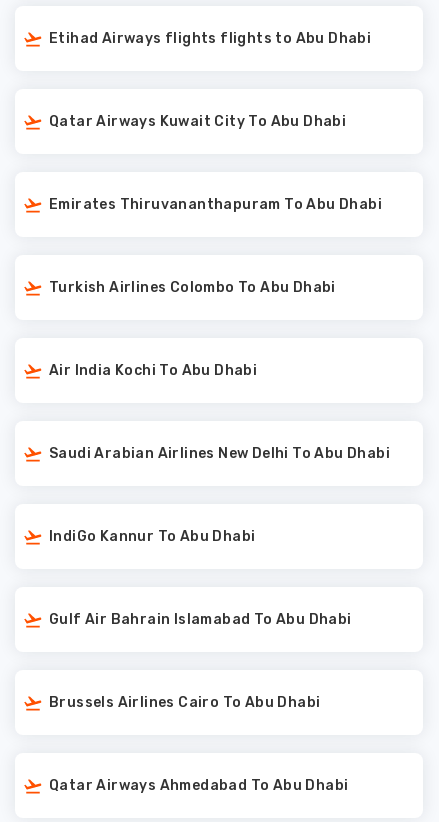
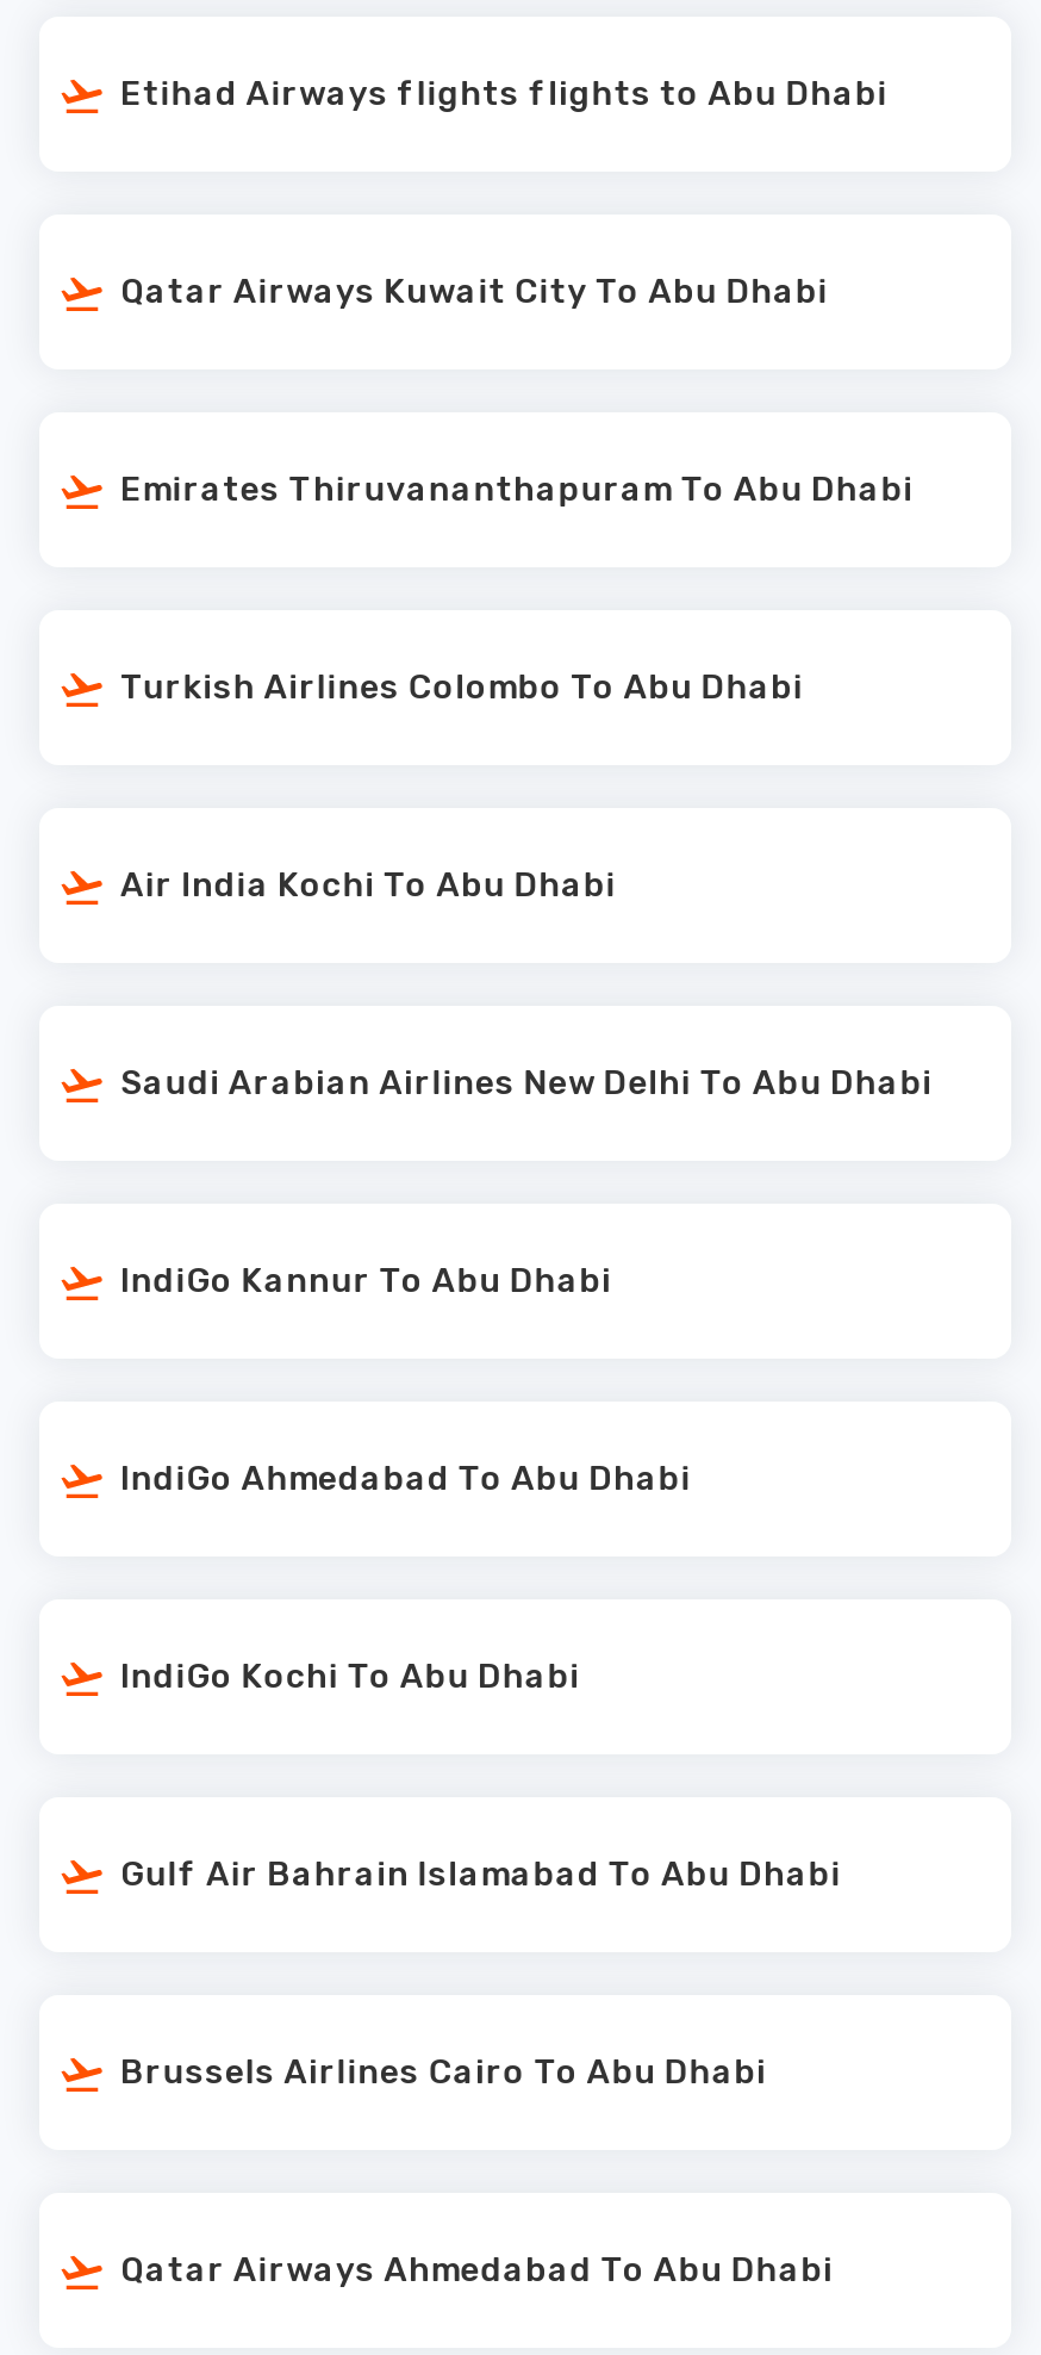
+ IndiGo Ahmedabad To Abu Dhabi

+ IndiGo Kochi To Abu Dhabi
